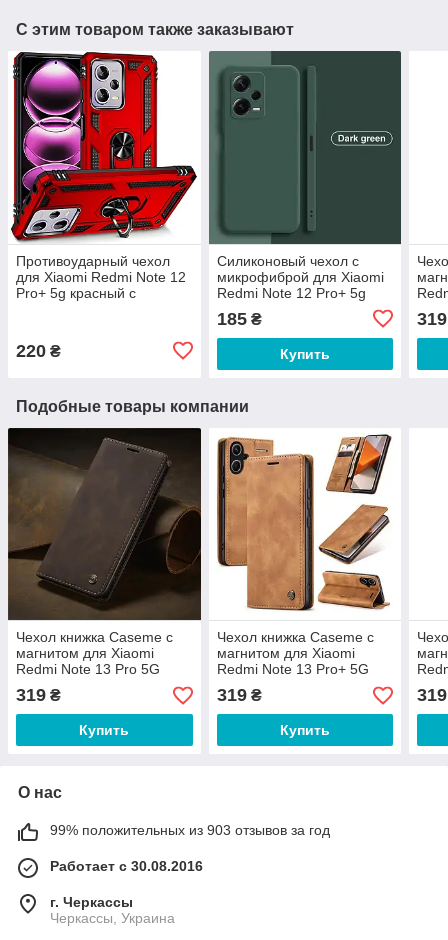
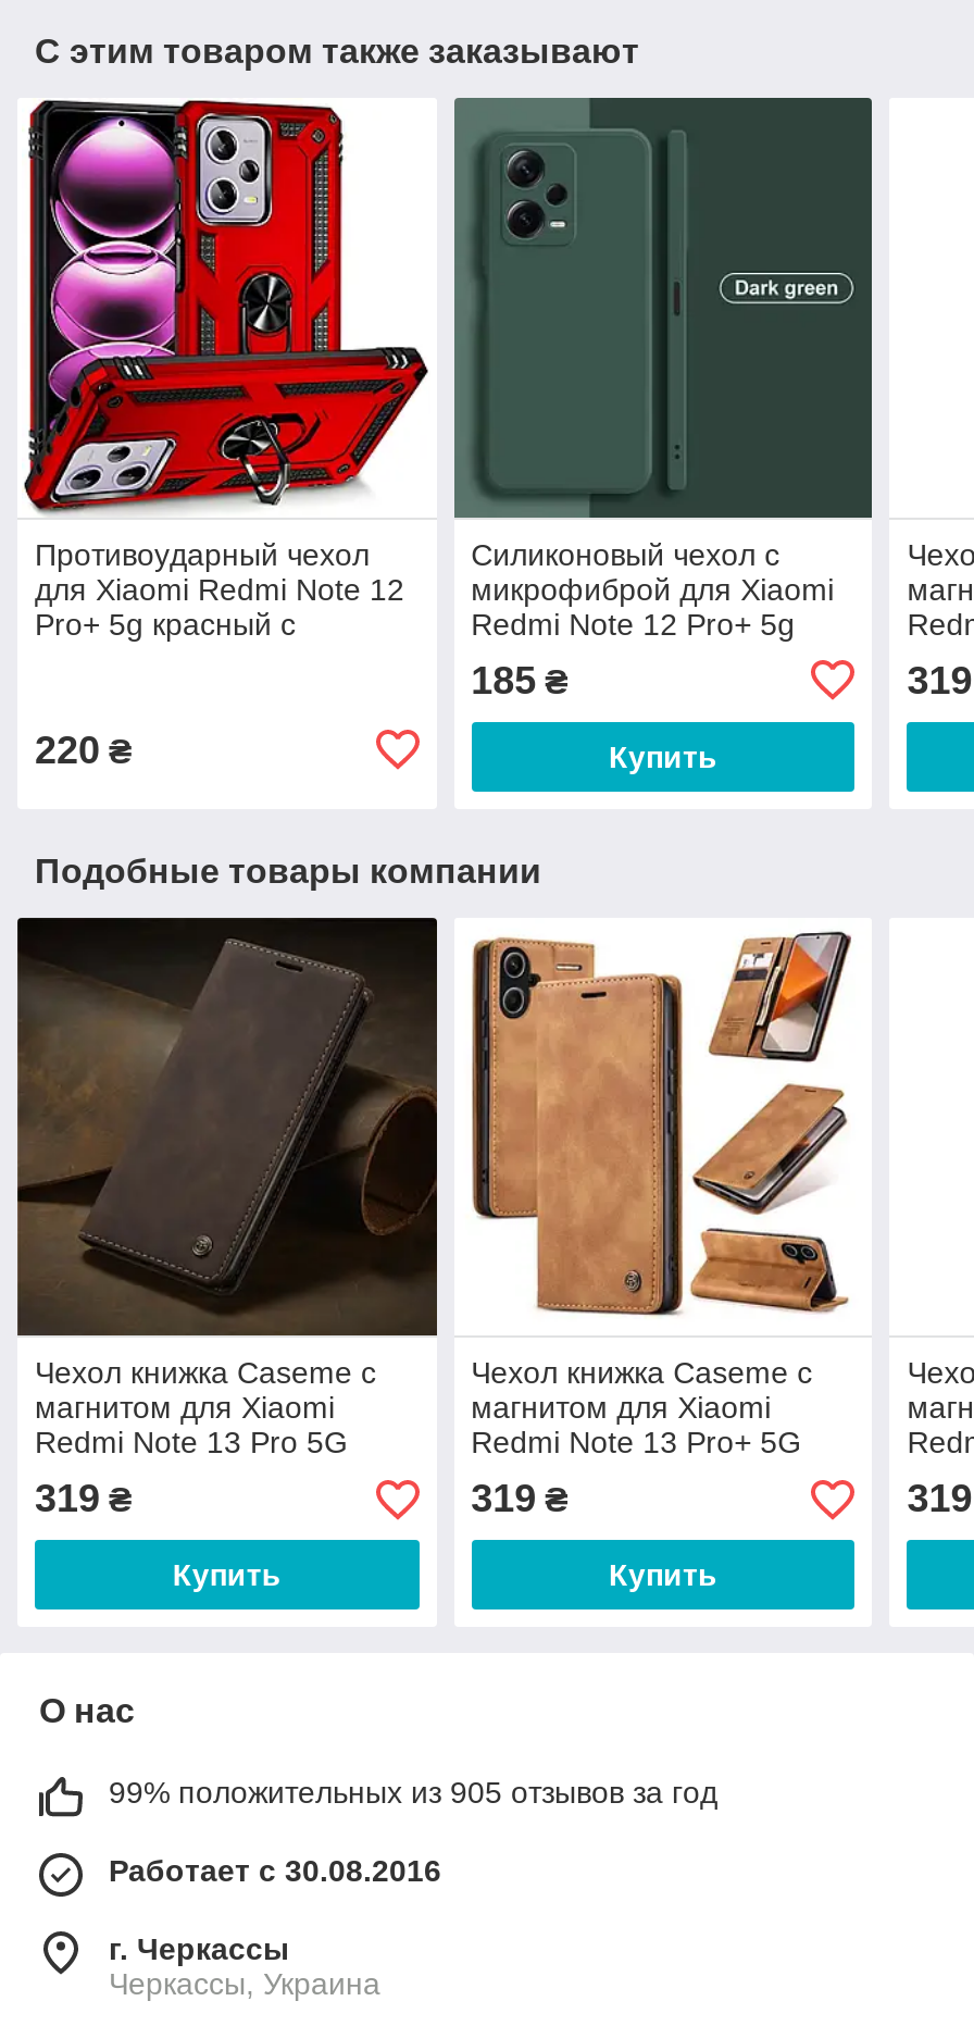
- 99% положительных из 903 отзывов за год
+ 99% положительных из 905 отзывов за год
